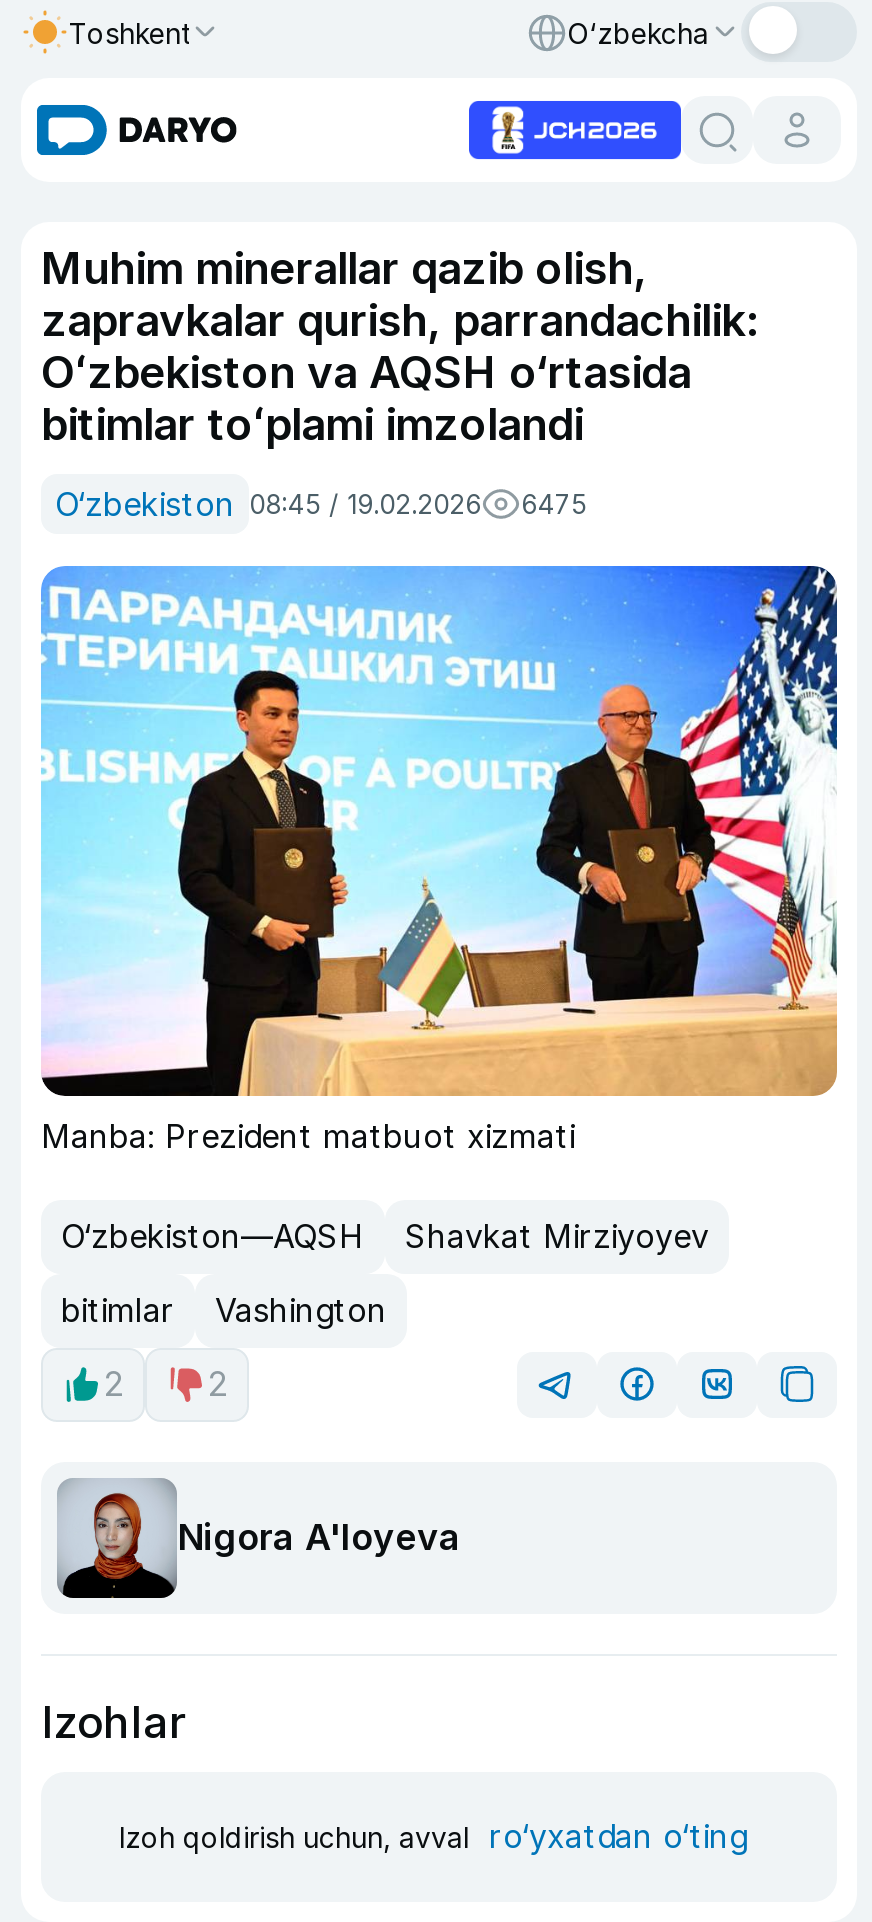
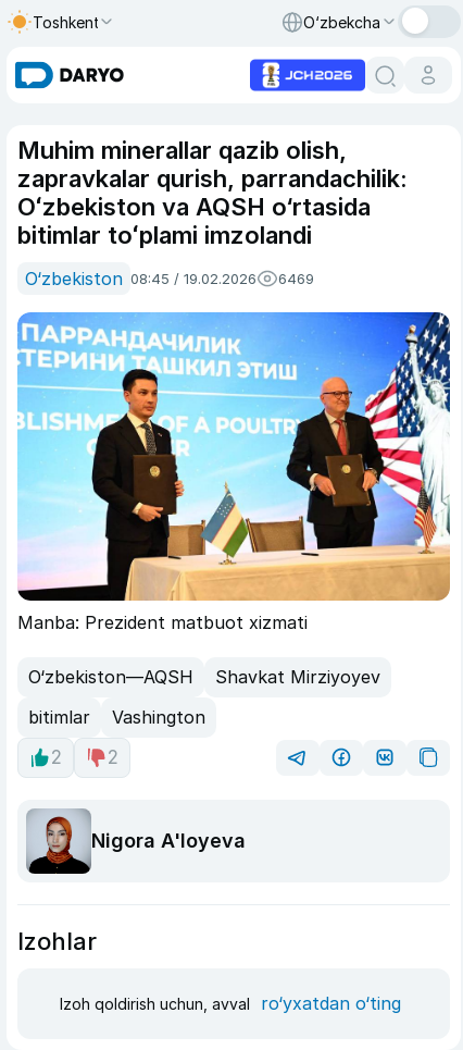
- O‘zbekiston 08:45 / 19.02.2026 6475
+ O‘zbekiston 08:45 / 19.02.2026 6469
